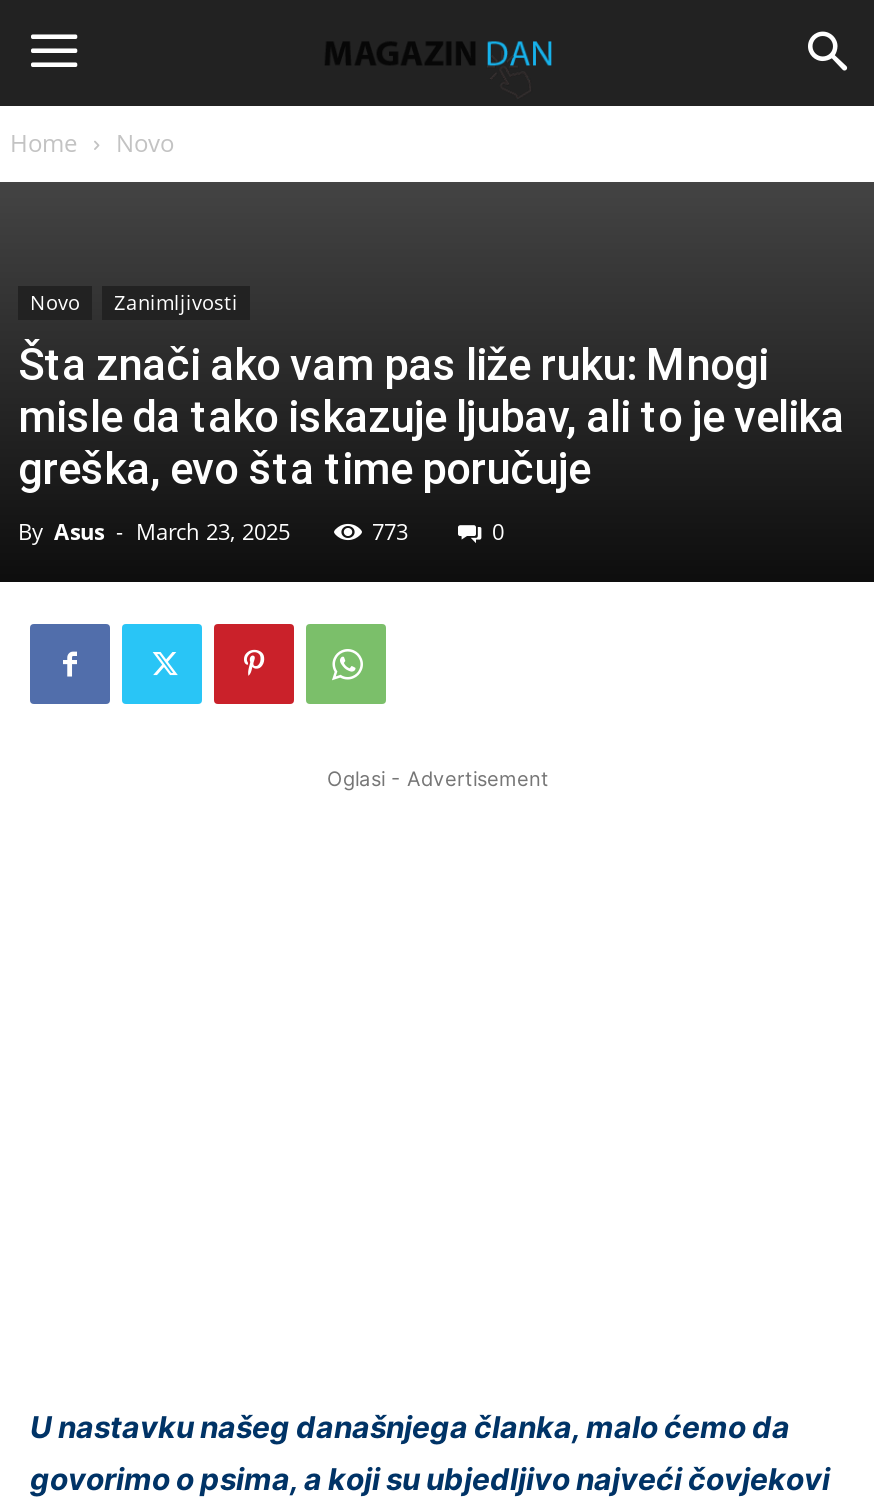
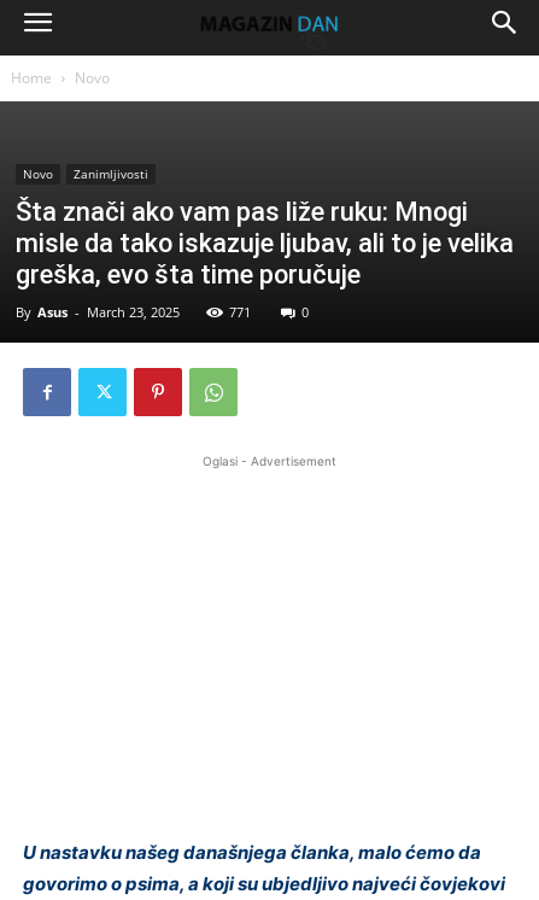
- 773
+ 771
